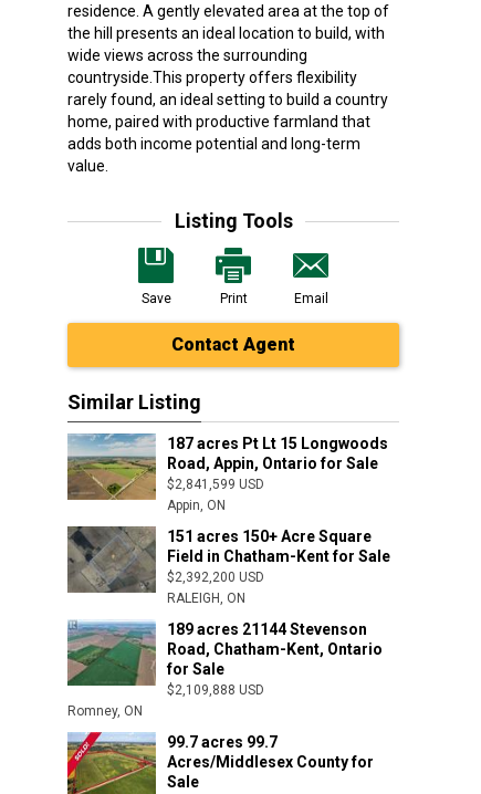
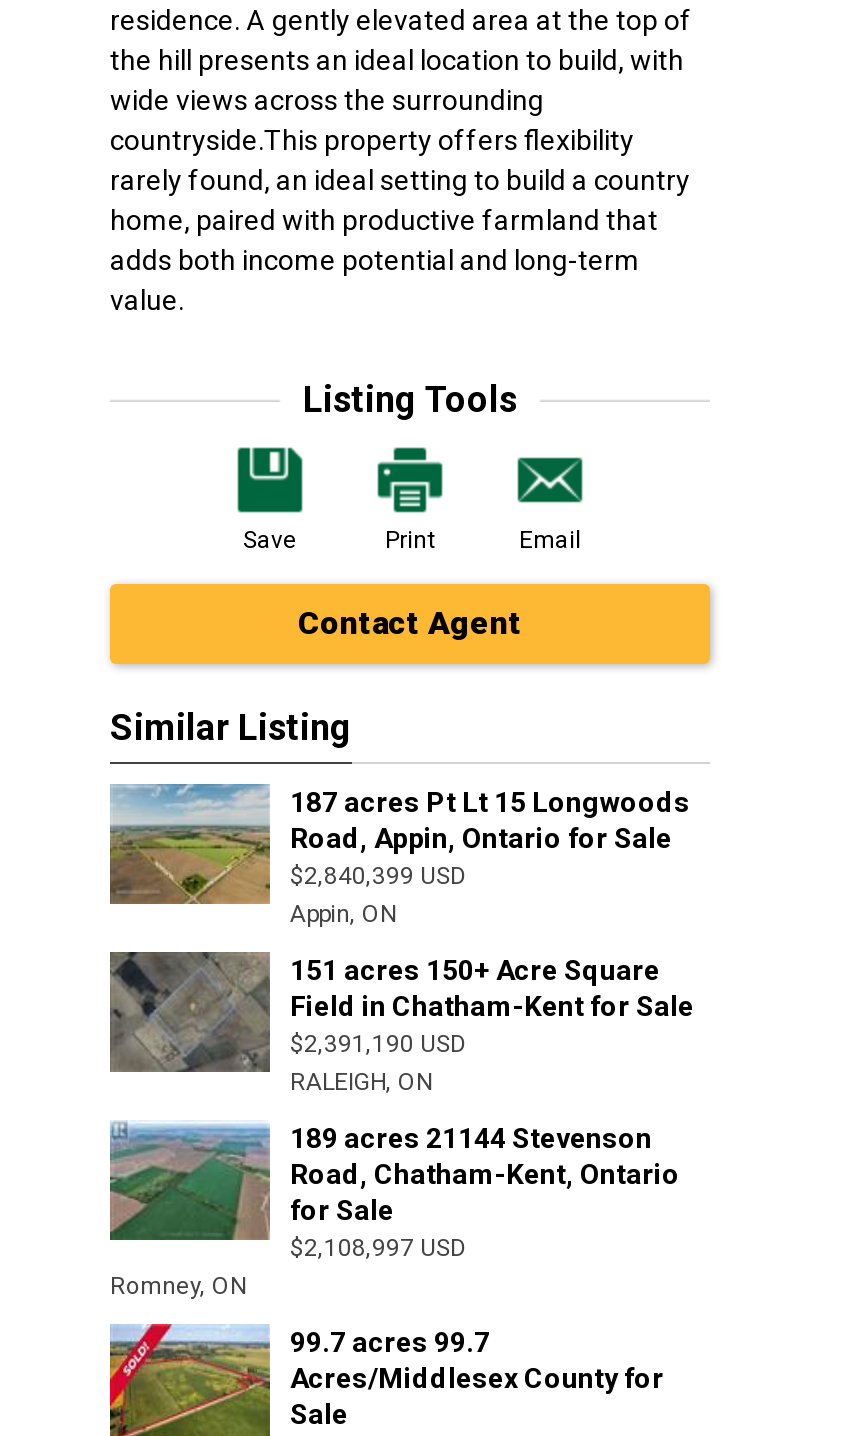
- $2,841,599 USD
+ $2,840,399 USD

- $2,392,200 USD
+ $2,391,190 USD

- $2,109,888 USD
+ $2,108,997 USD
